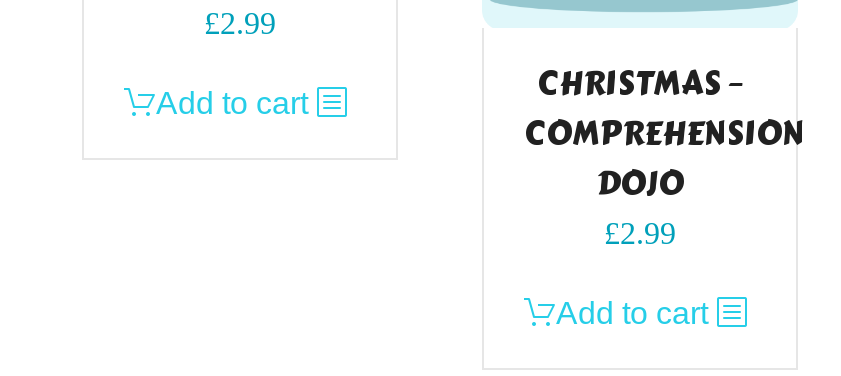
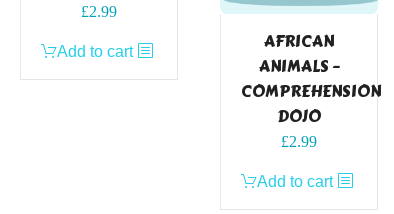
- CHRISTMAS –
+ AFRICAN
+ ANIMALS –
